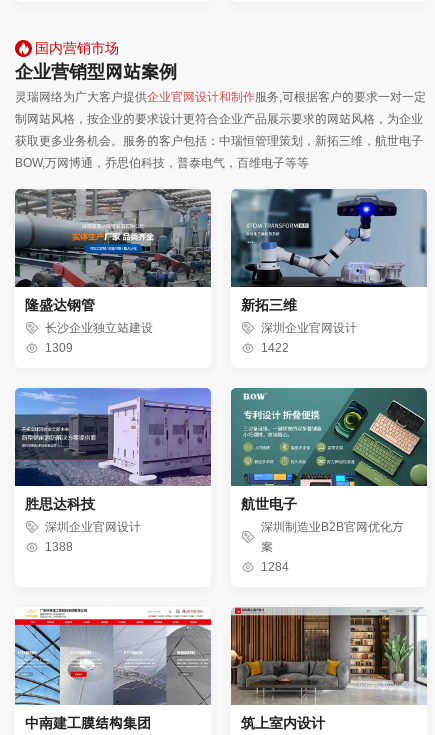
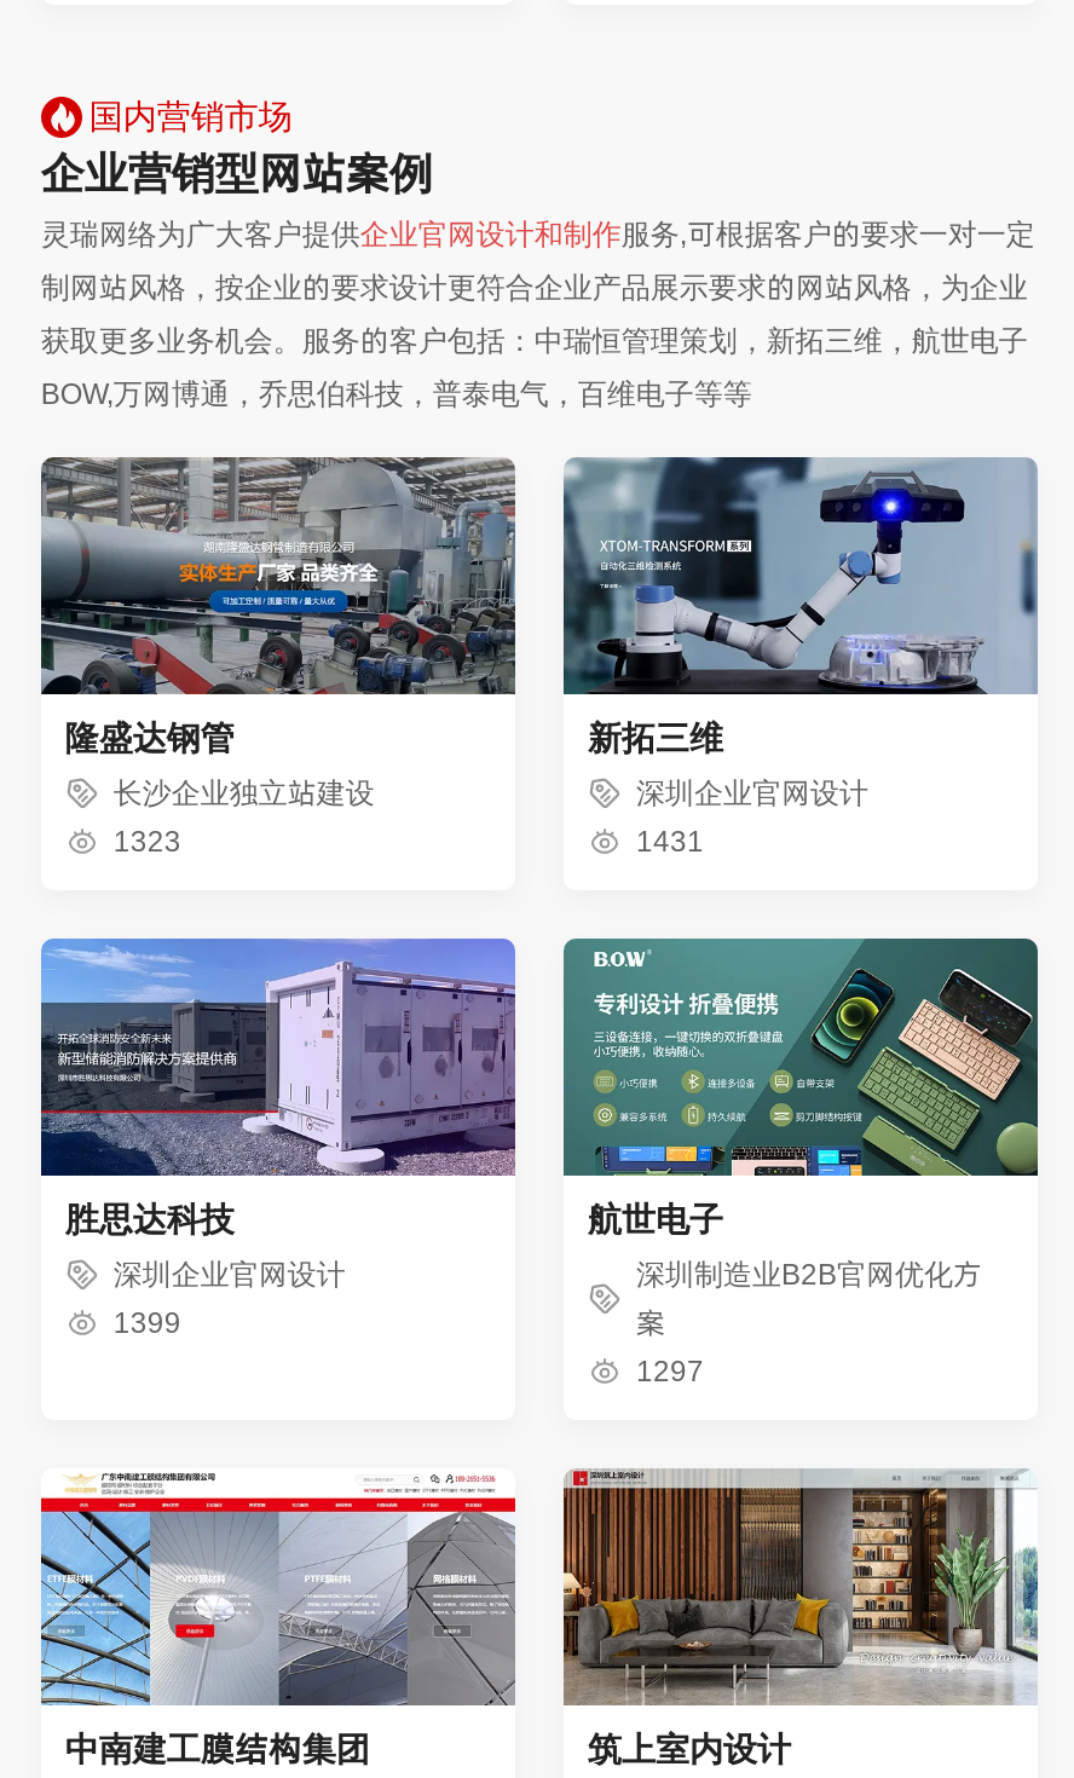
- 1309
+ 1323

- 1422
+ 1431

- 1388
+ 1399

- 1284
+ 1297
